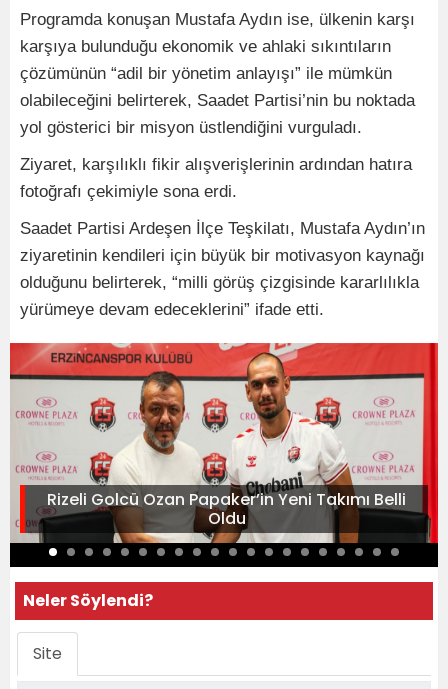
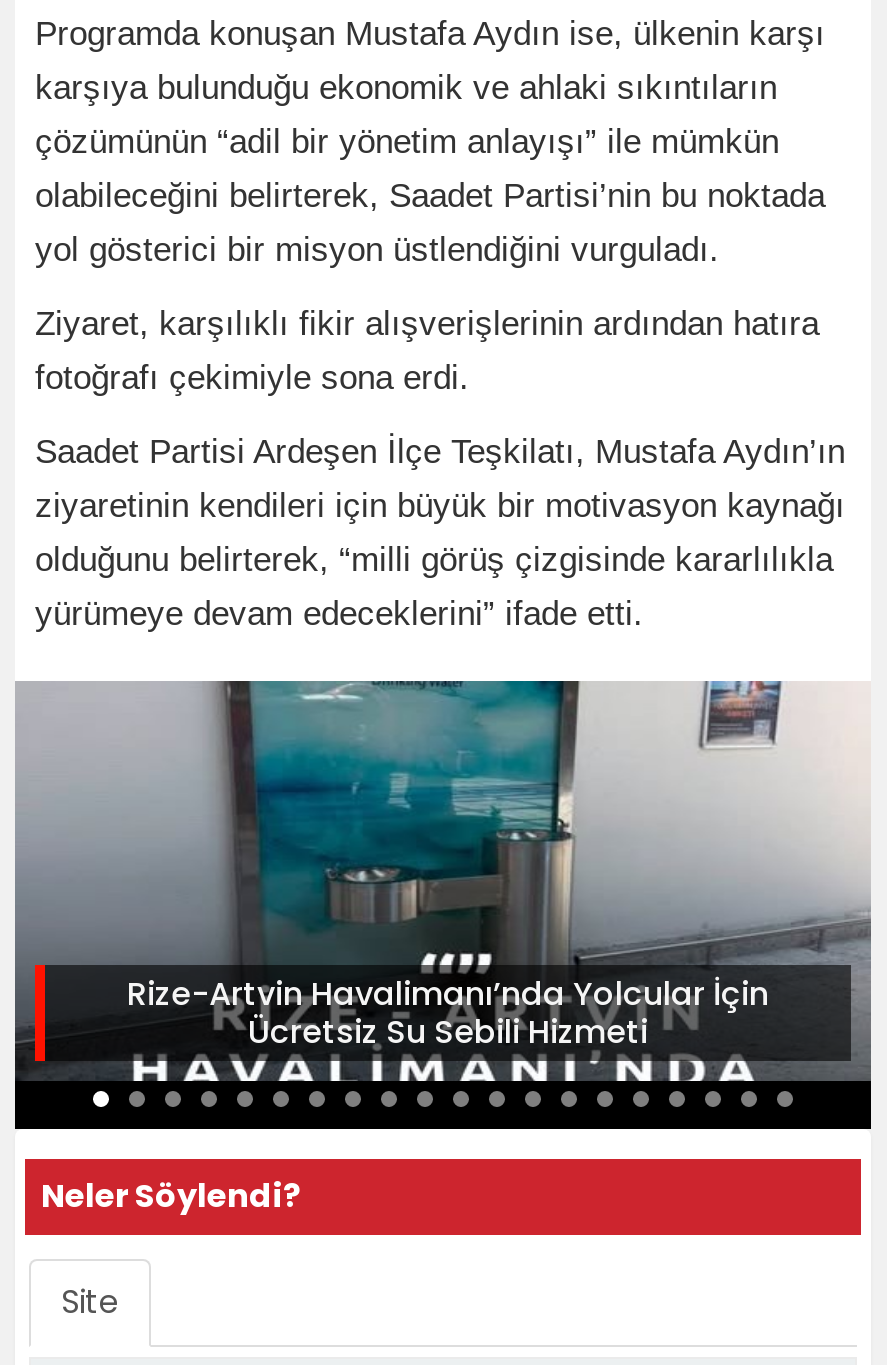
- [image]
- Rizeli Golcü Ozan Papaker’in Yeni Takımı Belli
- Oldu
+ [image]
+ Rize-Artvin Havalimanı’nda Yolcular İçin
+ Ücretsiz Su Sebili Hizmeti
